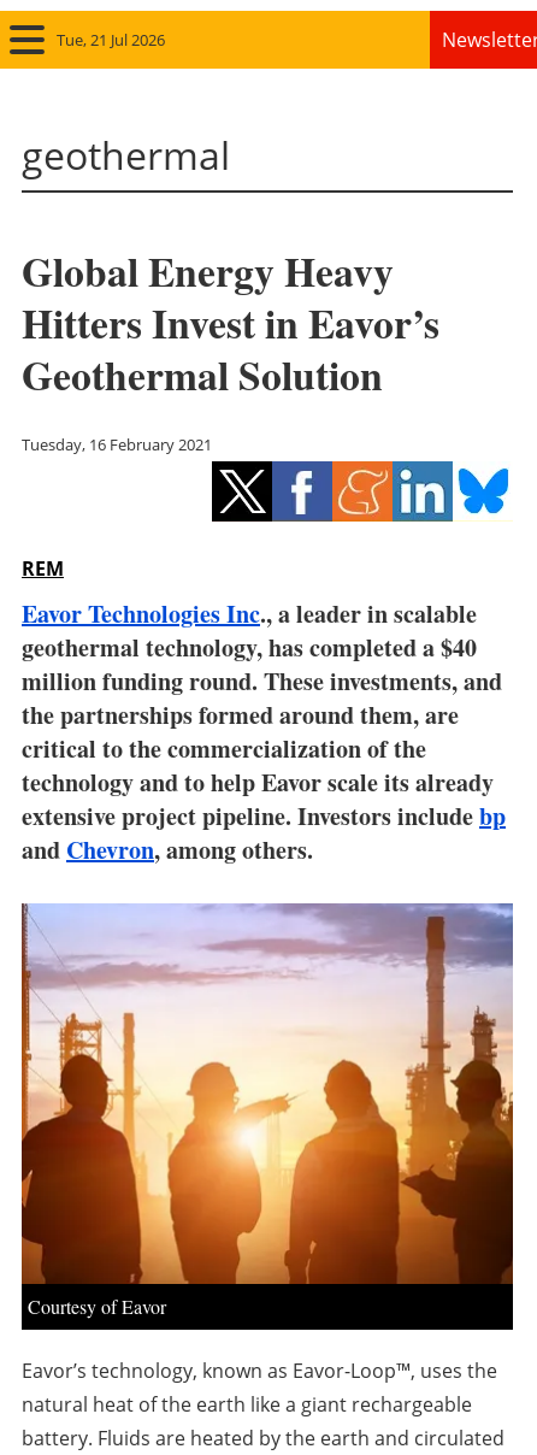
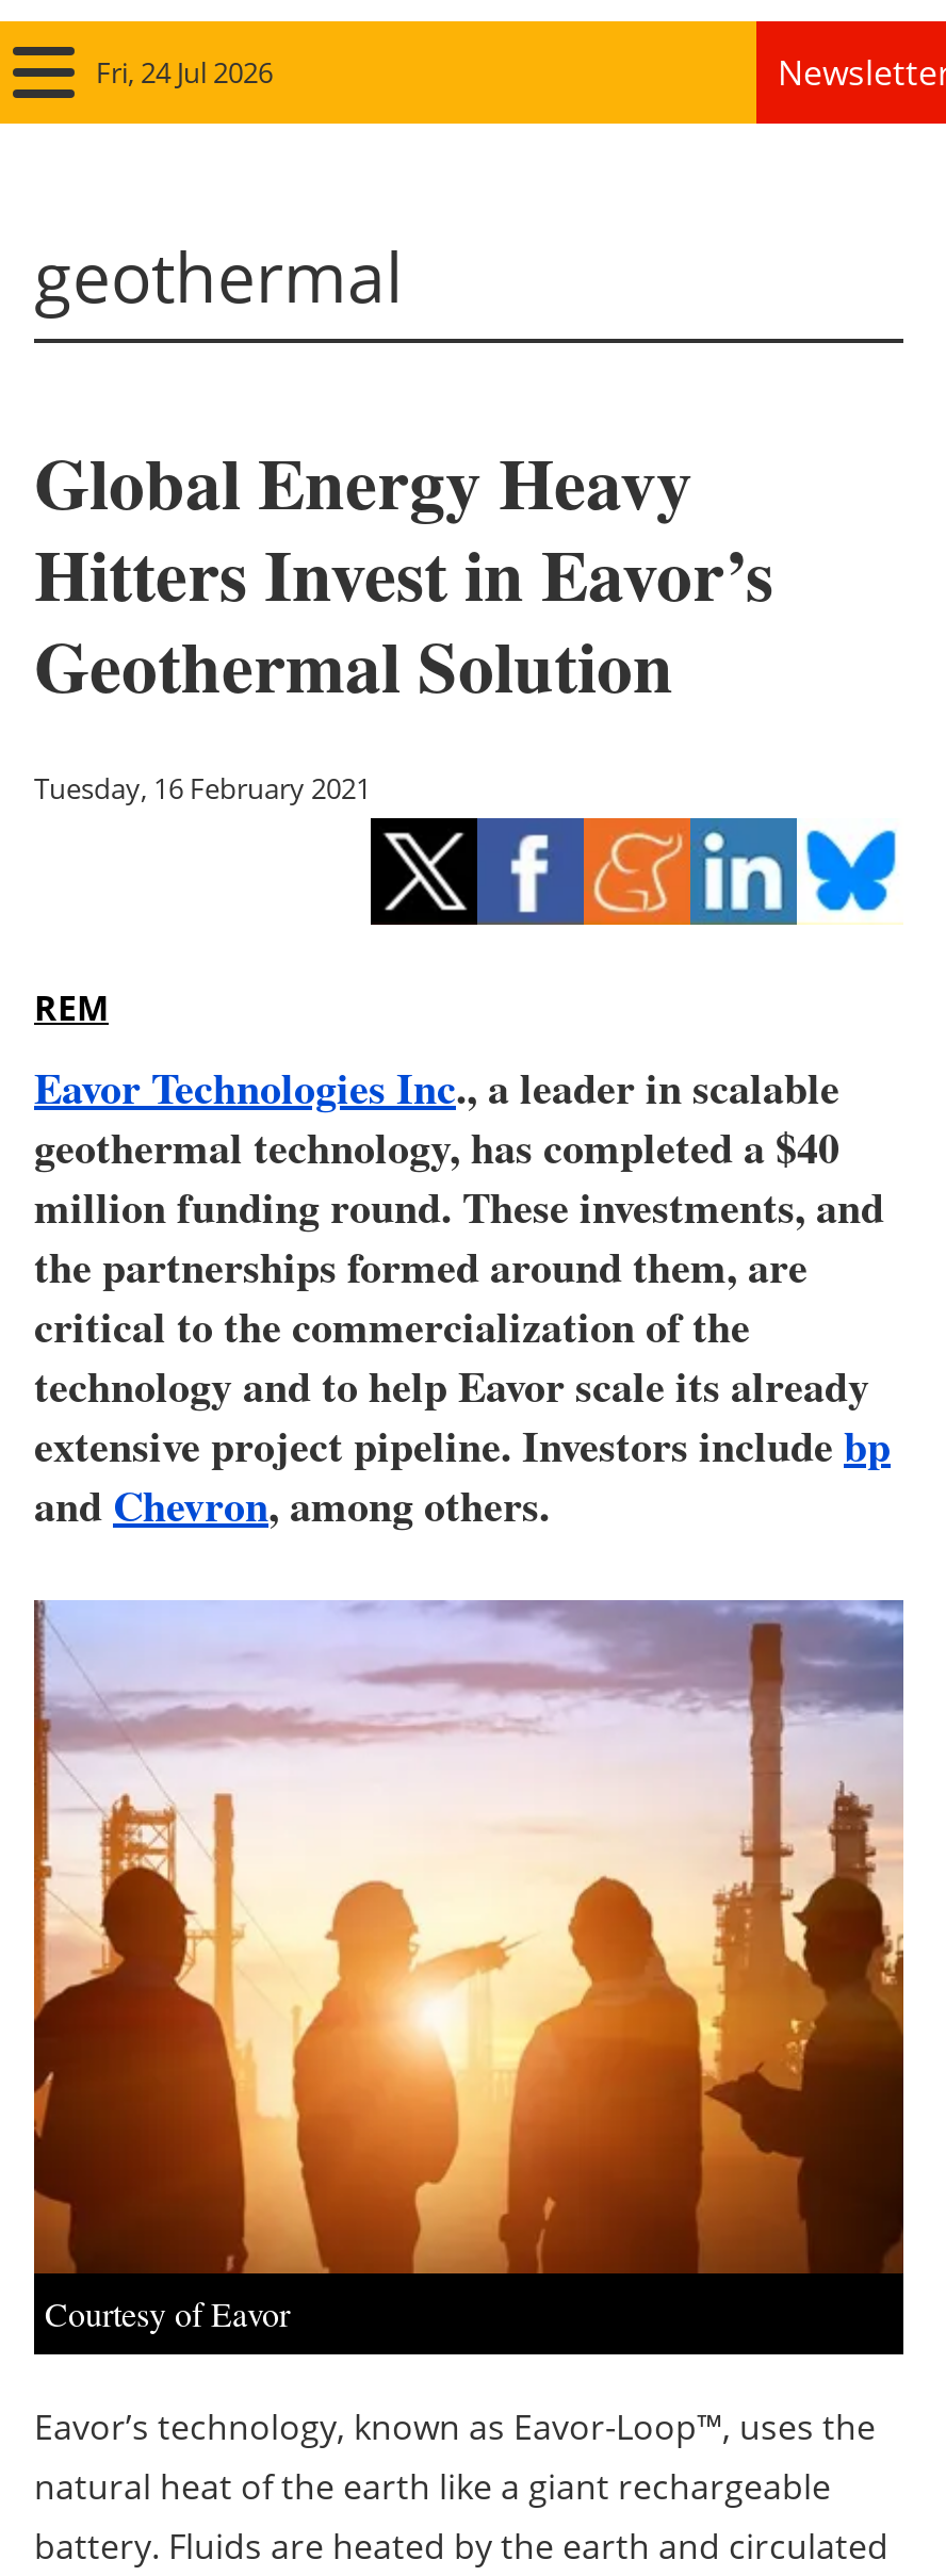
- Tue, 21 Jul 2026
+ Fri, 24 Jul 2026
